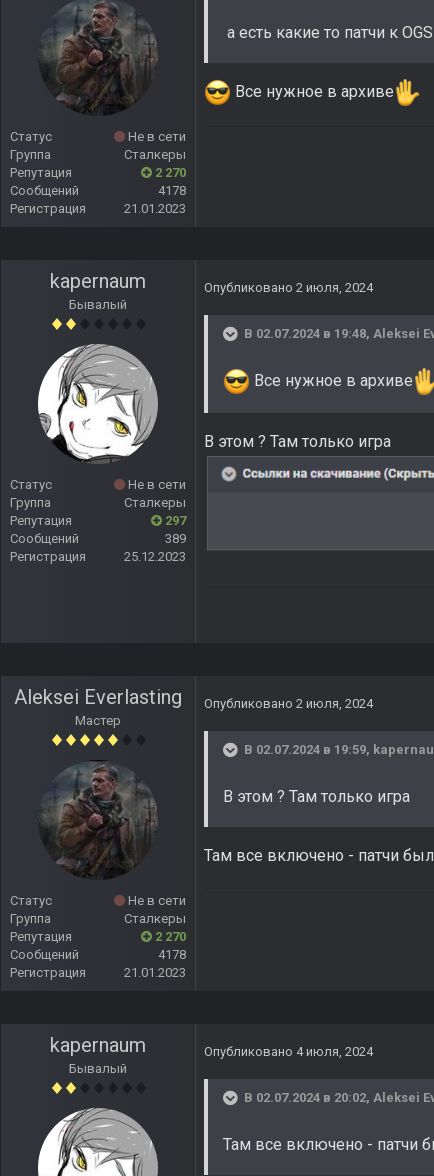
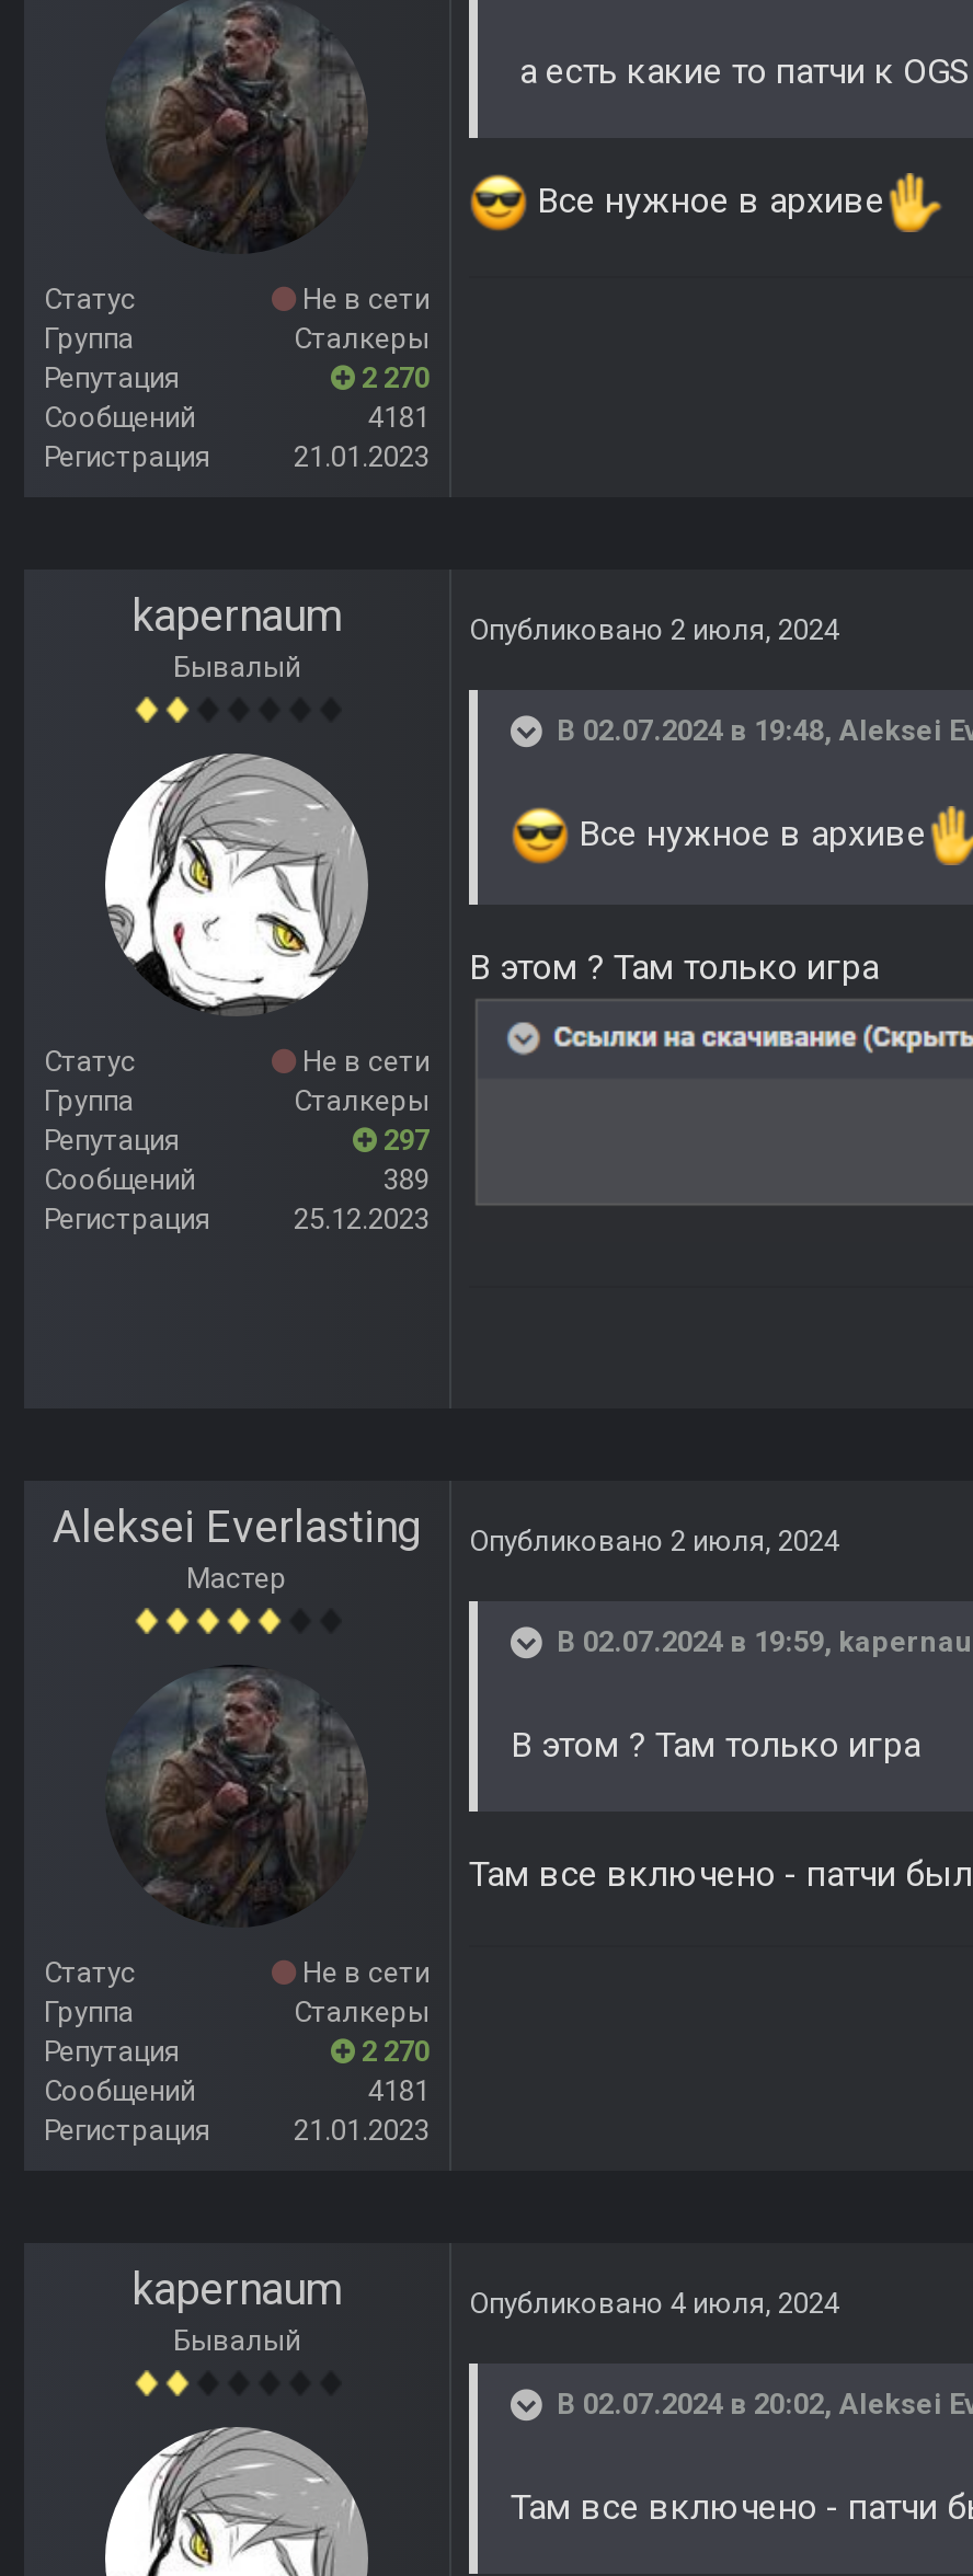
- 4178
+ 4181

- 4178
+ 4181
